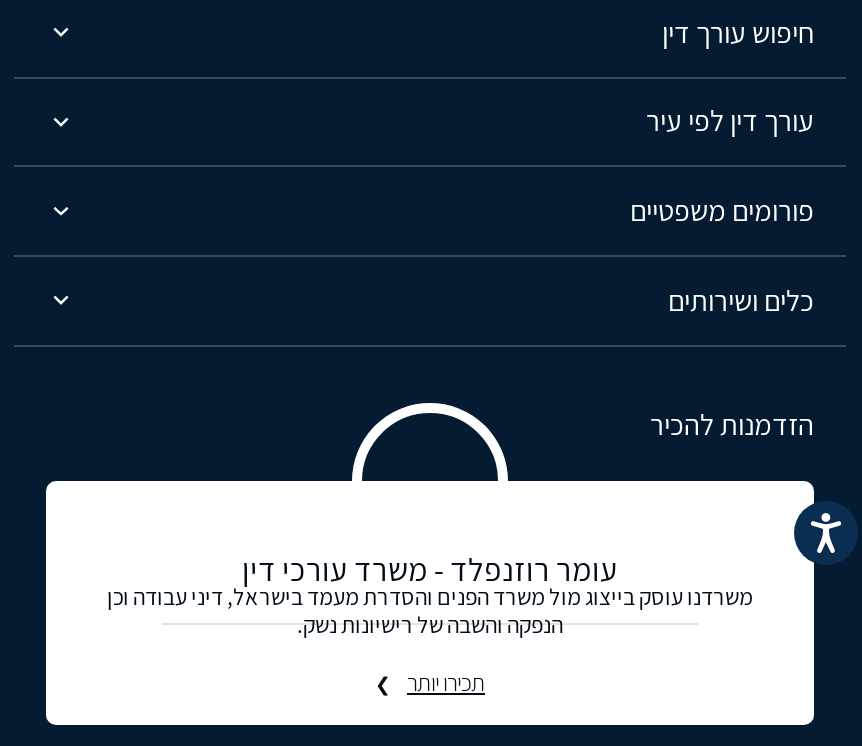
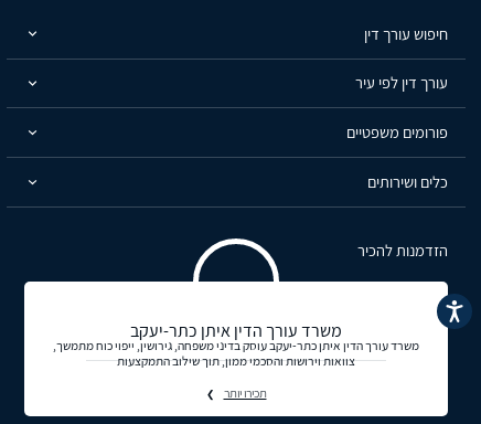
- עומר רוזנפלד - משרד עורכי דין
- משרדנו עוסק בייצוג מול משרד הפנים והסדרת מעמד בישראל, דיני עבודה וכן
- הנפקה והשבה של רישיונות נשק.
+ משרד עורך הדין איתן כתר-יעקב
+ משרד עורך הדין איתן כתר-יעקב עוסק בדיני משפחה, גירושין, ייפוי כוח מתמשך,
+ צוואות וירושות והסכמי ממון, תוך שילוב התמקצעות
